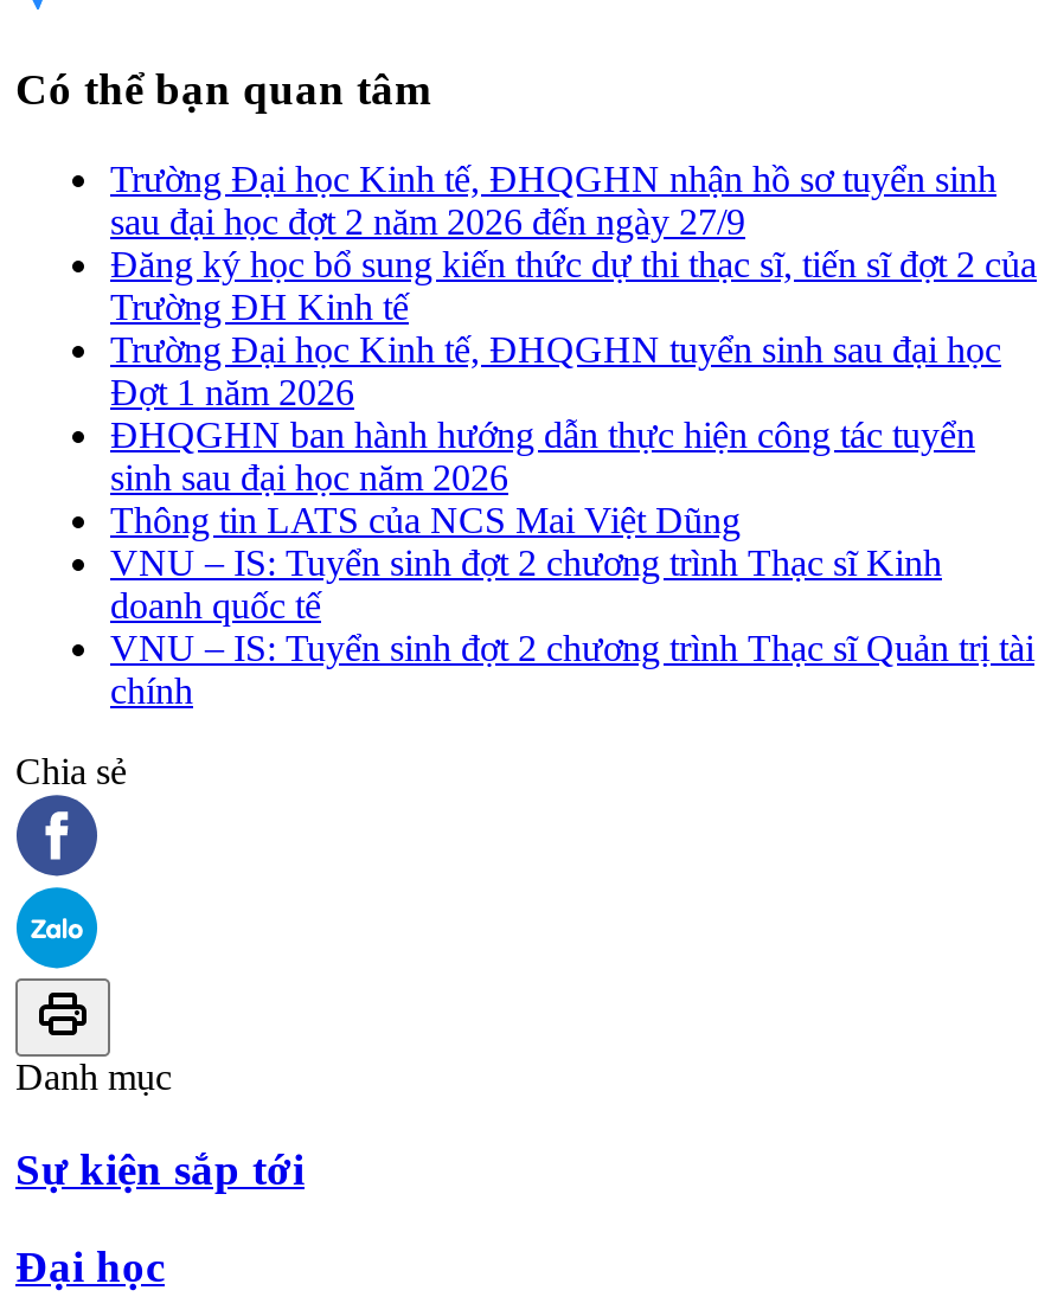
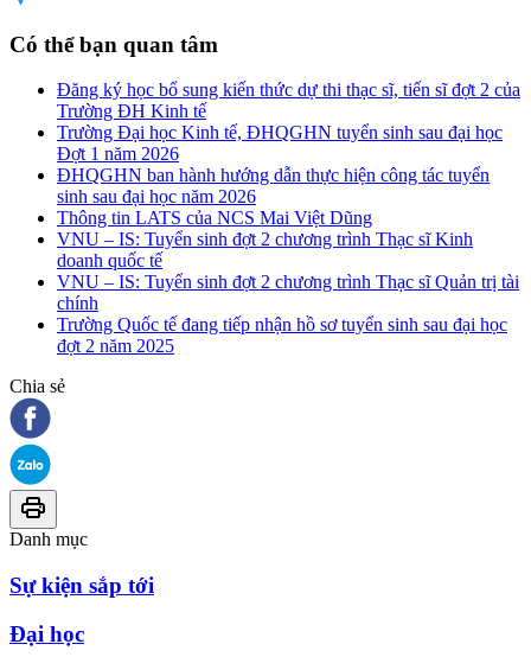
- Trường Đại học Kinh tế, ĐHQGHN nhận hồ sơ tuyển sinh
- sau đại học đợt 2 năm 2026 đến ngày 27/9

moved up: Đăng ký học bổ sung kiến thức dự thi thạc sĩ, tiến sĩ đợt 2 của | Trường ĐH Kinh tế | Trường Đại học Kinh tế, ĐHQGHN tuyển sinh sau đại học | ... | VNU – IS: Tuyển sinh đợt 2 chương trình Thạc sĩ Quản trị tài | chính

+ Trường Quốc tế đang tiếp nhận hồ sơ tuyển sinh sau đại học
+ đợt 2 năm 2025
